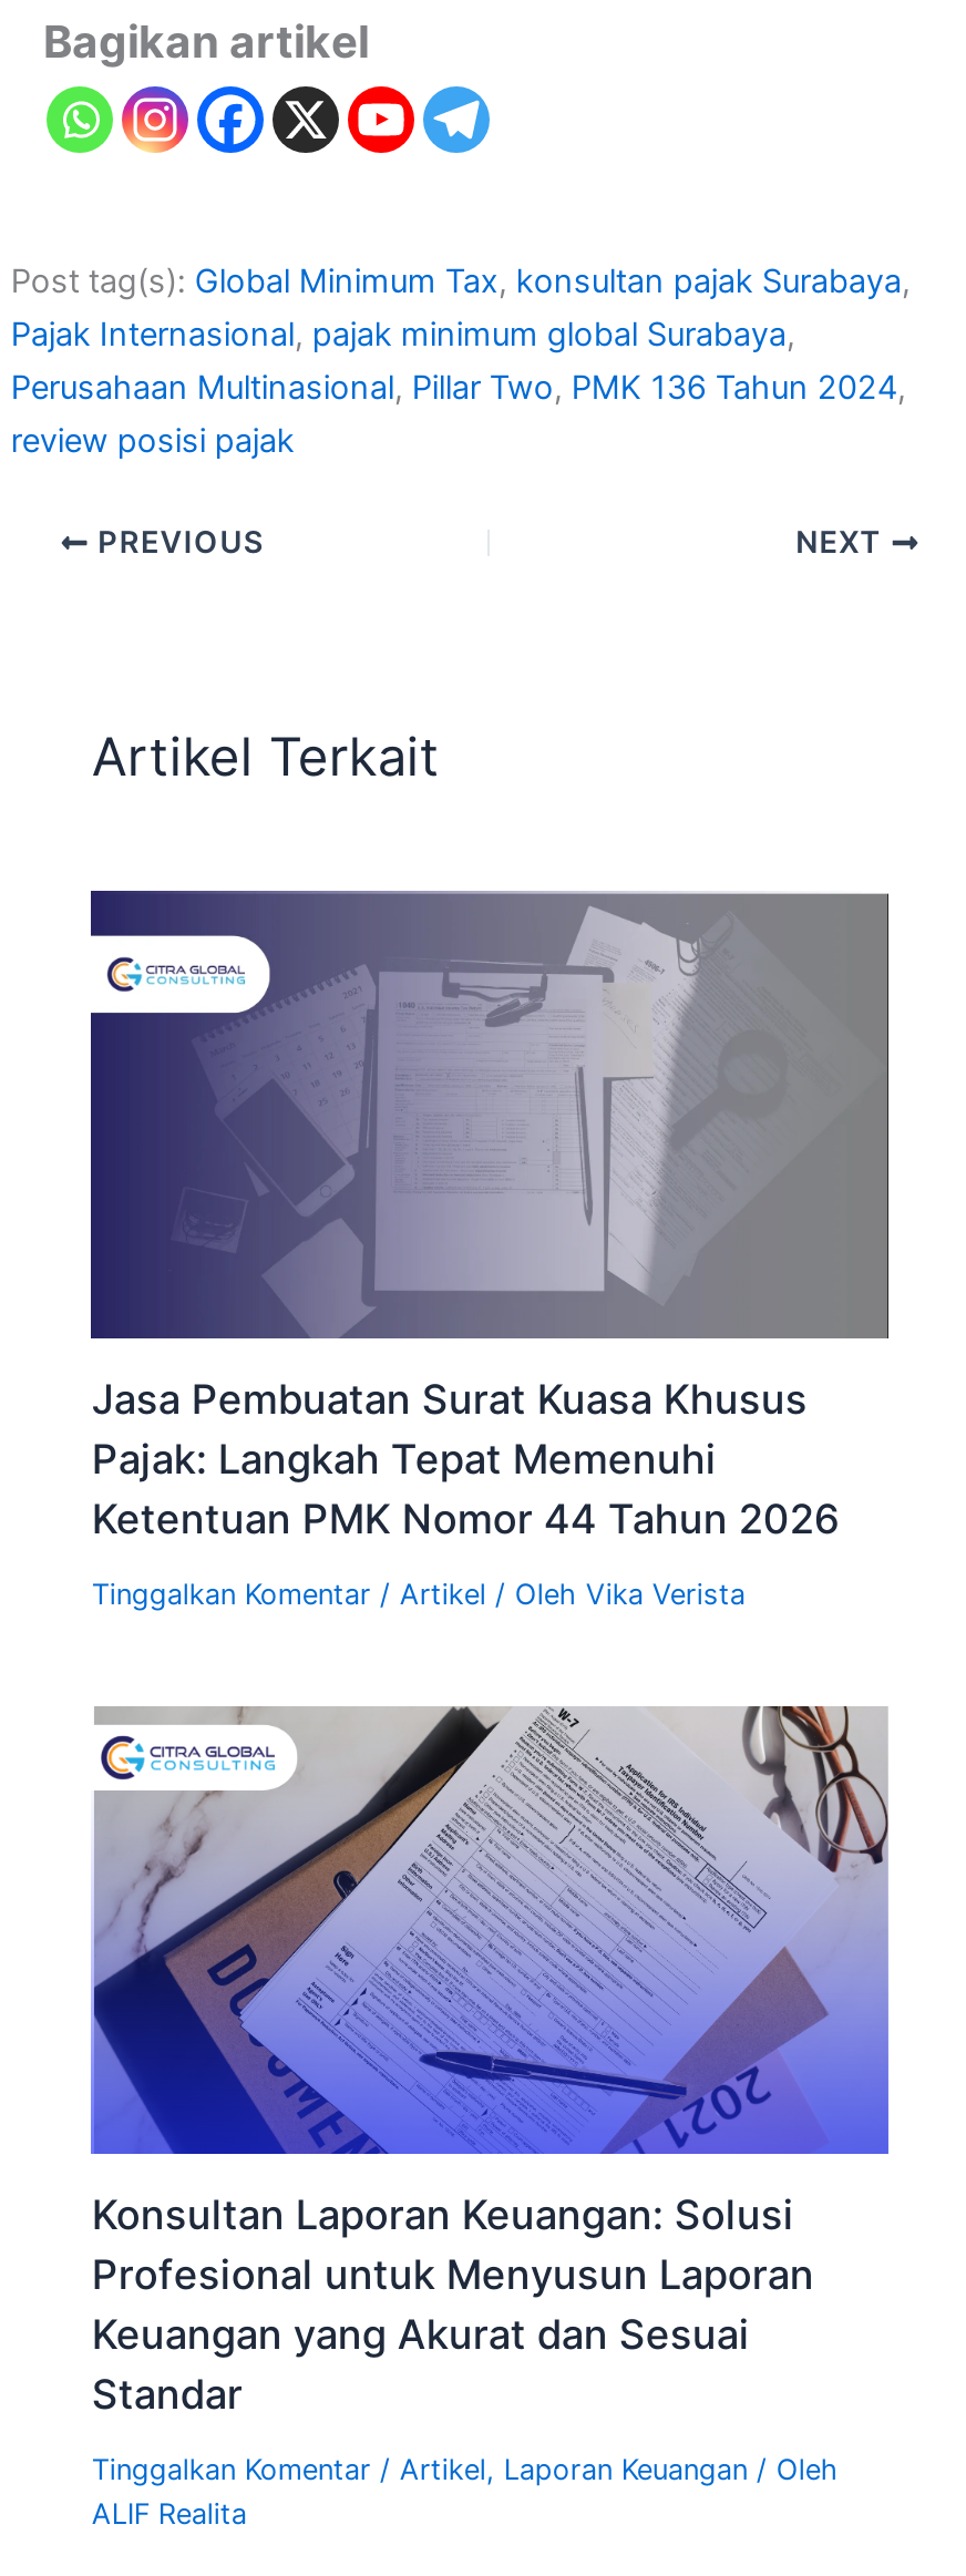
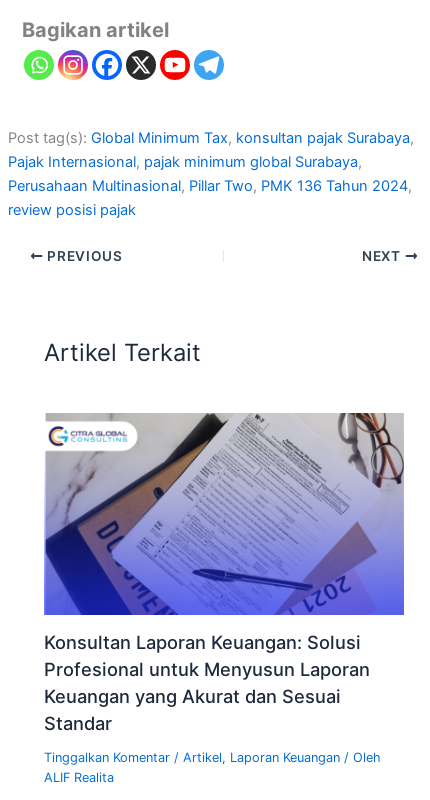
- [image]
- Jasa Pembuatan Surat Kuasa Khusus
- Pajak: Langkah Tepat Memenuhi
- Ketentuan PMK Nomor 44 Tahun 2026
- Tinggalkan Komentar / Artikel / Oleh Vika Verista
